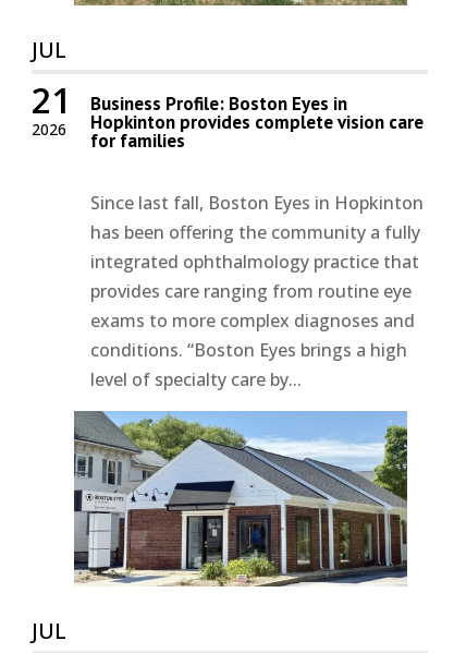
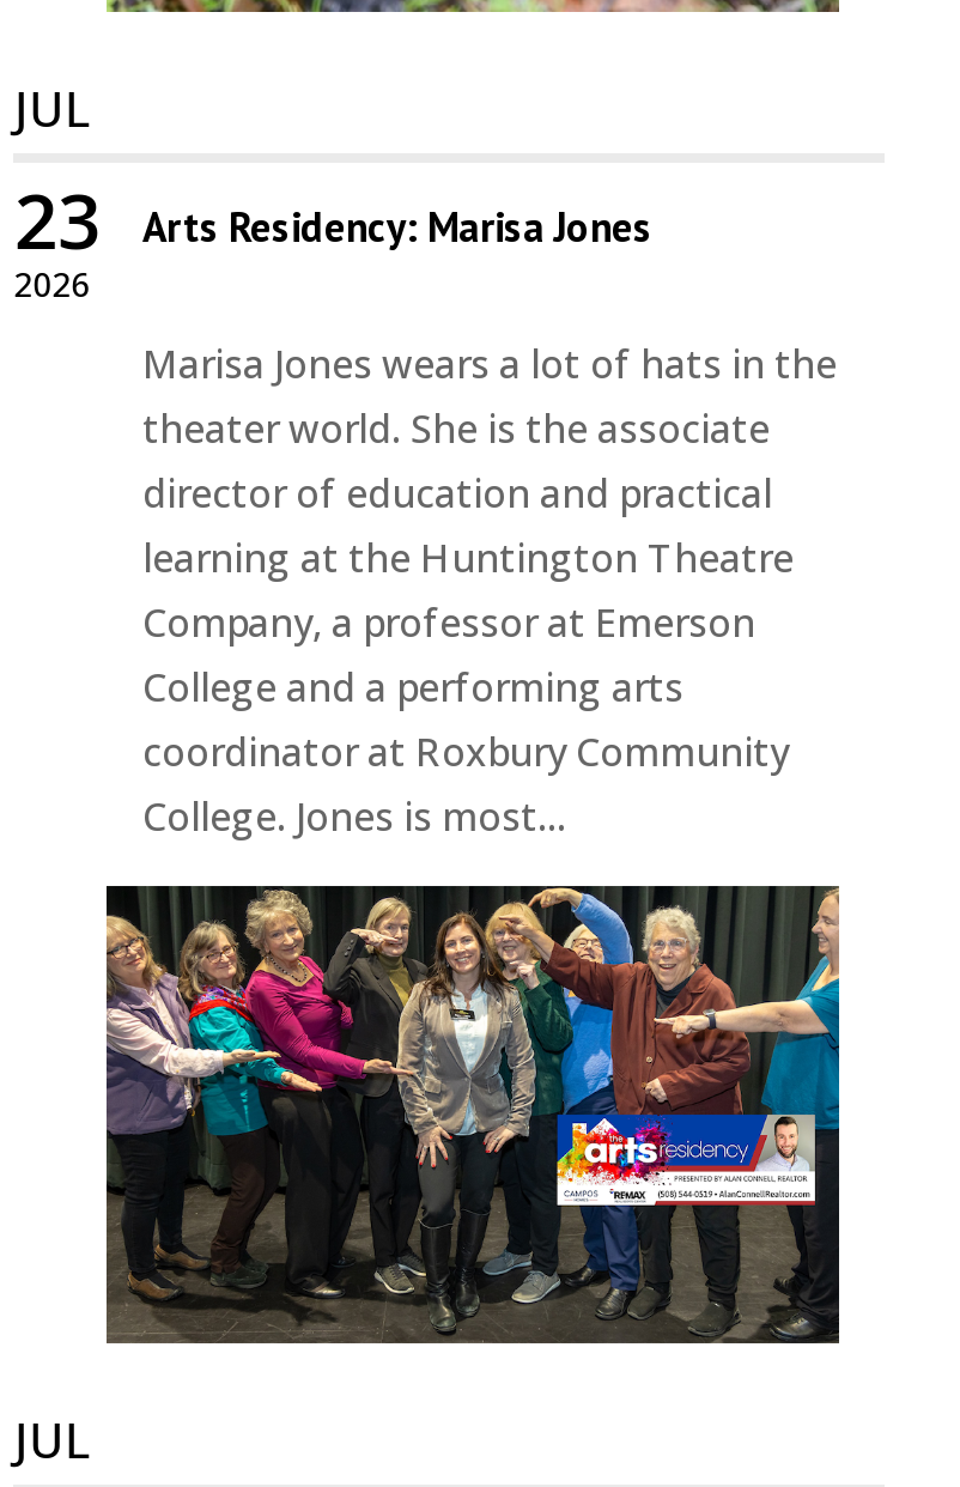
- 21
- Business Profile: Boston Eyes in
- Hopkinton provides complete vision care
- for families
+ 23
+ Arts Residency: Marisa Jones

- Since last fall, Boston Eyes in Hopkinton
- has been offering the community a fully
- integrated ophthalmology practice that
- provides care ranging from routine eye
- exams to more complex diagnoses and
- conditions. “Boston Eyes brings a high
- level of specialty care by...
+ Marisa Jones wears a lot of hats in the
+ theater world. She is the associate
+ director of education and practical
+ learning at the Huntington Theatre
+ Company, a professor at Emerson
+ College and a performing arts
+ coordinator at Roxbury Community
+ College. Jones is most...

- [image]
+ [image]
